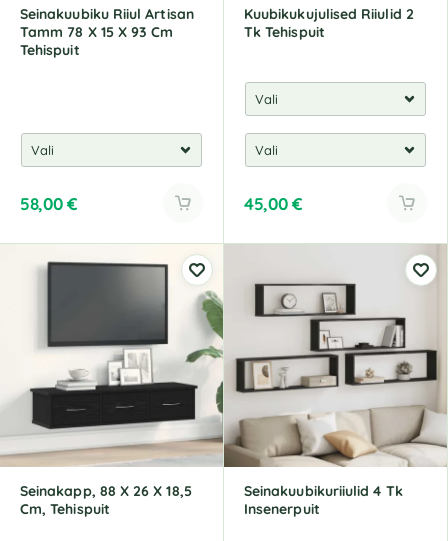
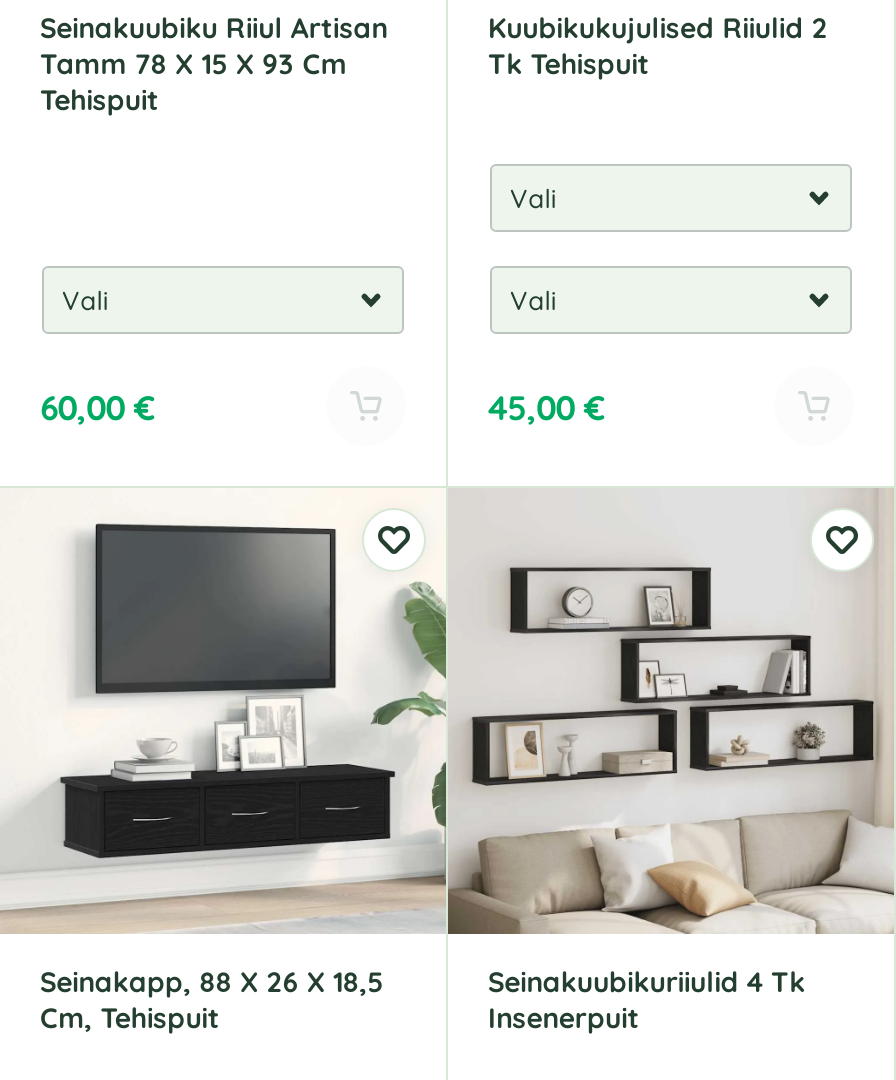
- 58,00 €
+ 60,00 €
